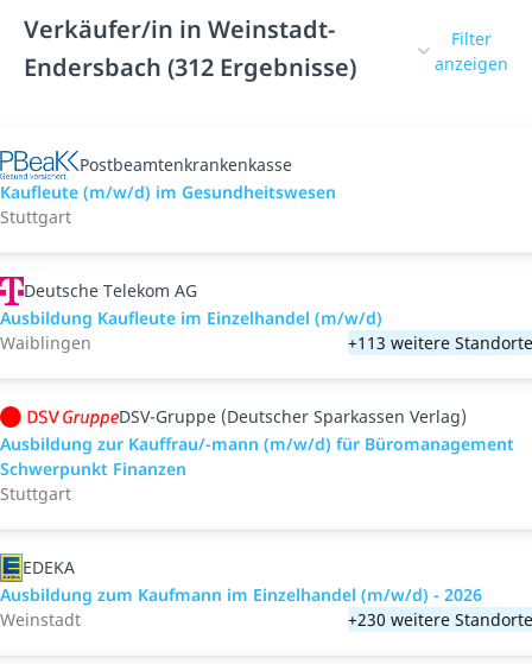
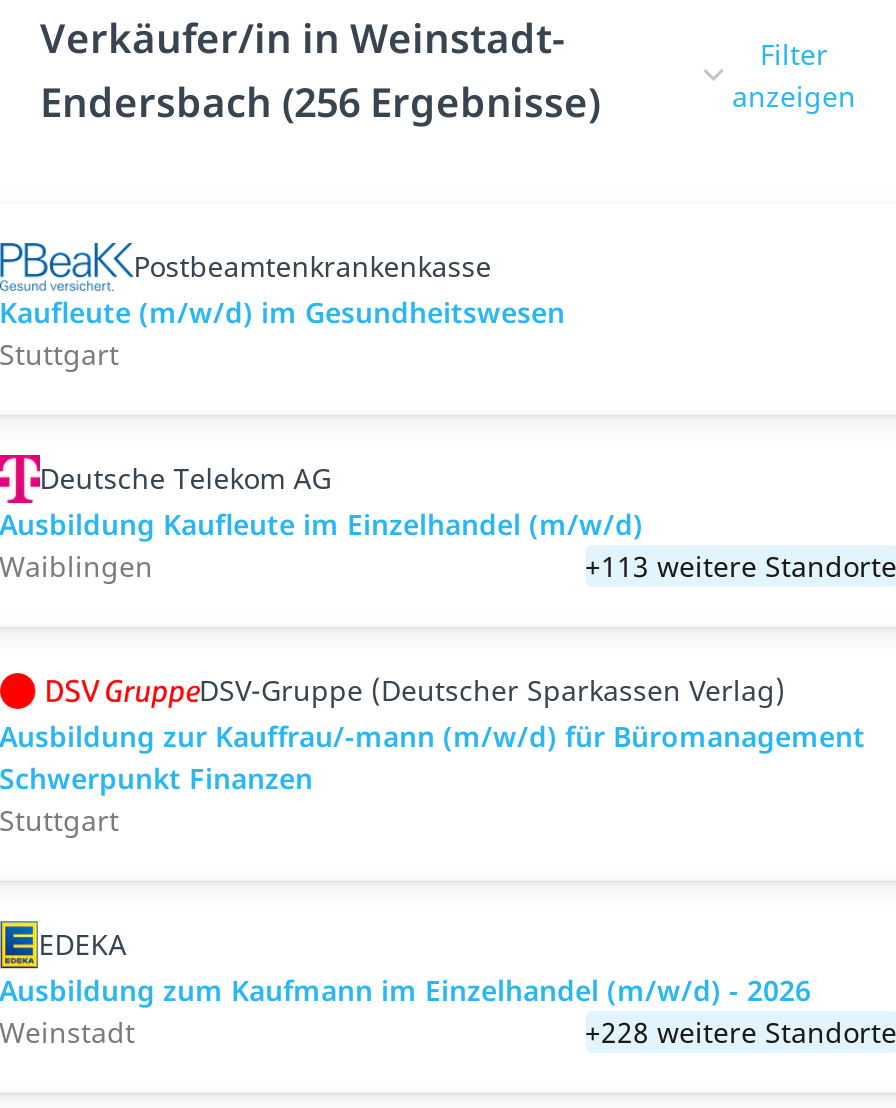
- Endersbach (312 Ergebnisse)
+ Endersbach (256 Ergebnisse)

- +230 weitere Standorte
+ +228 weitere Standorte
